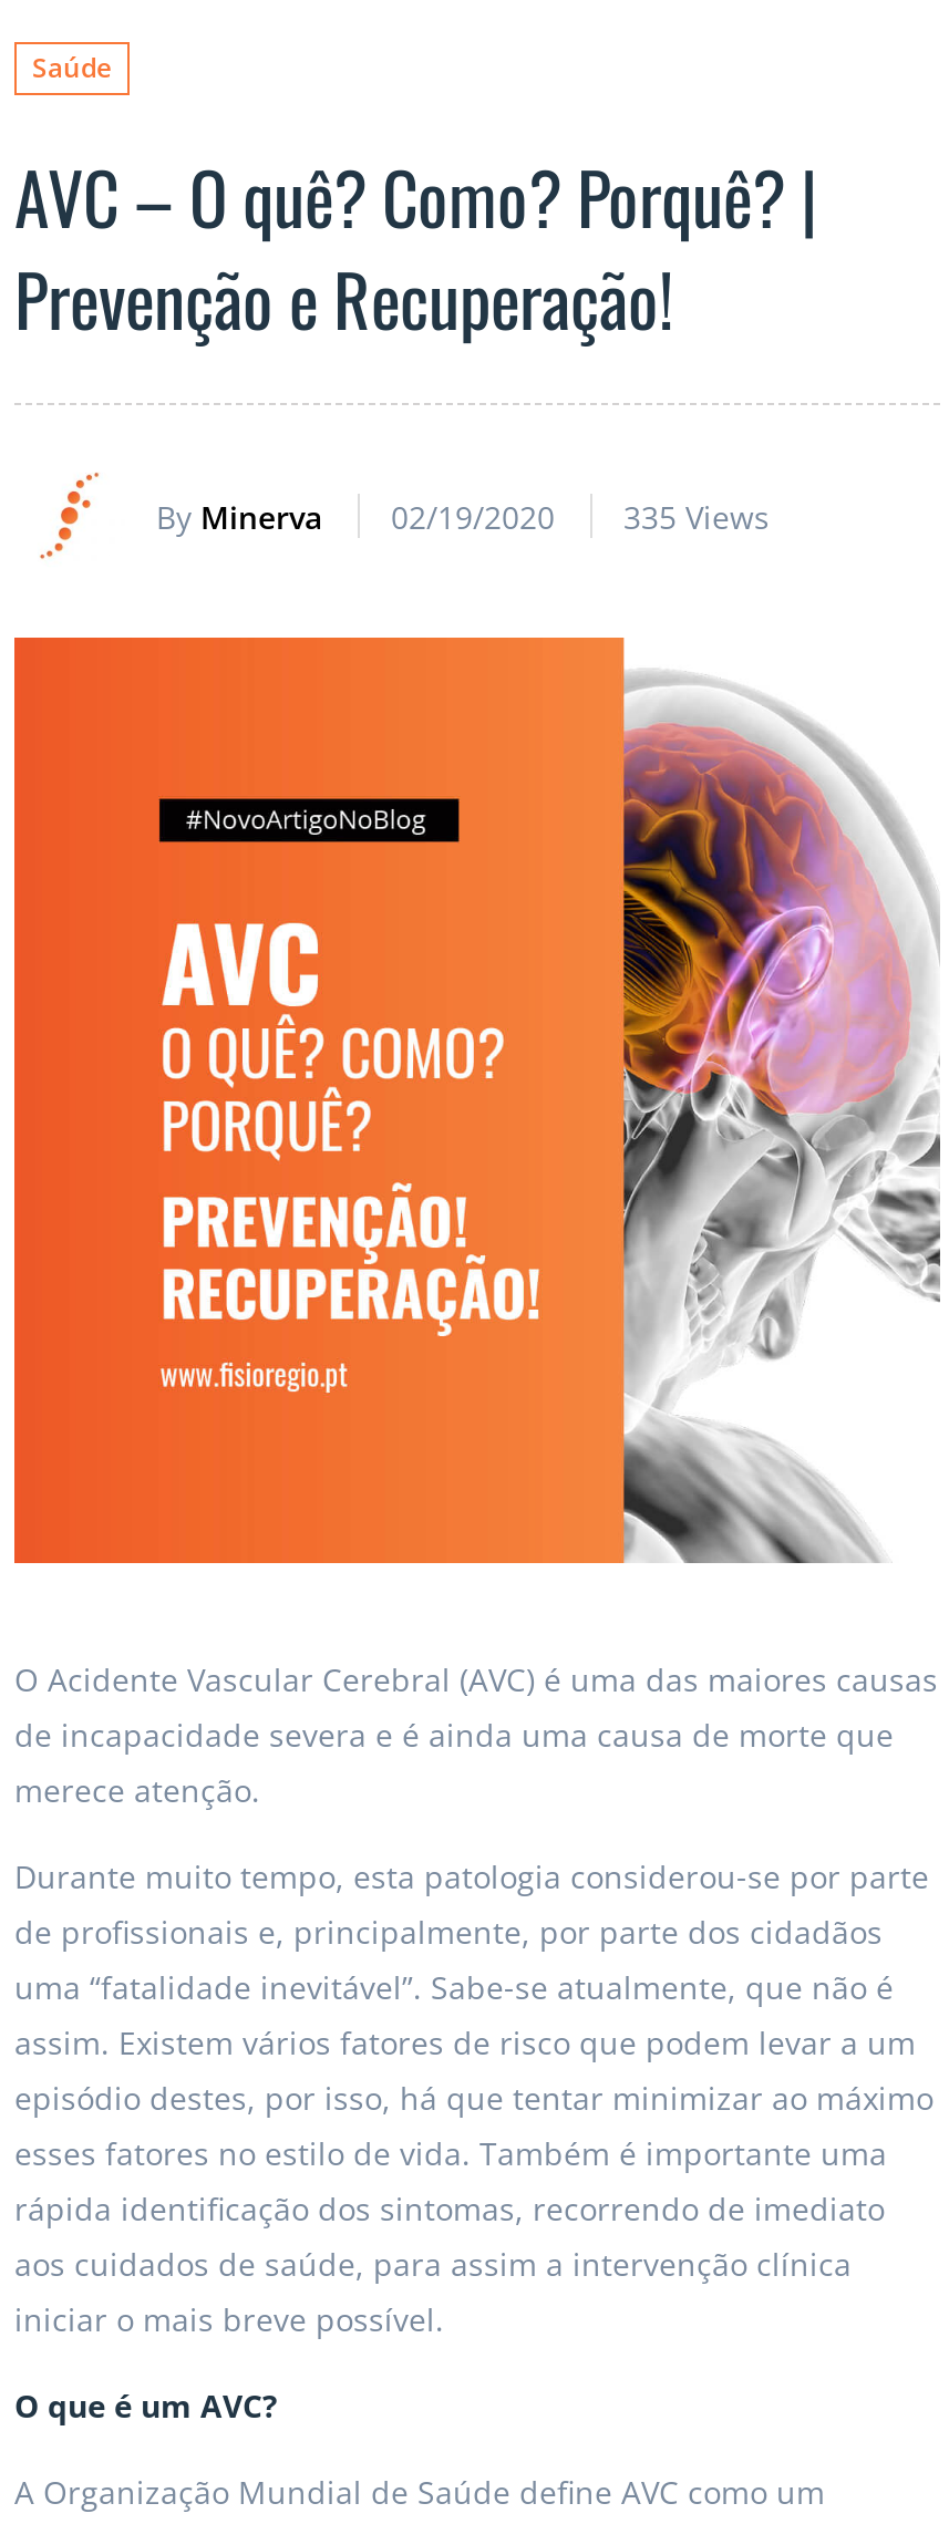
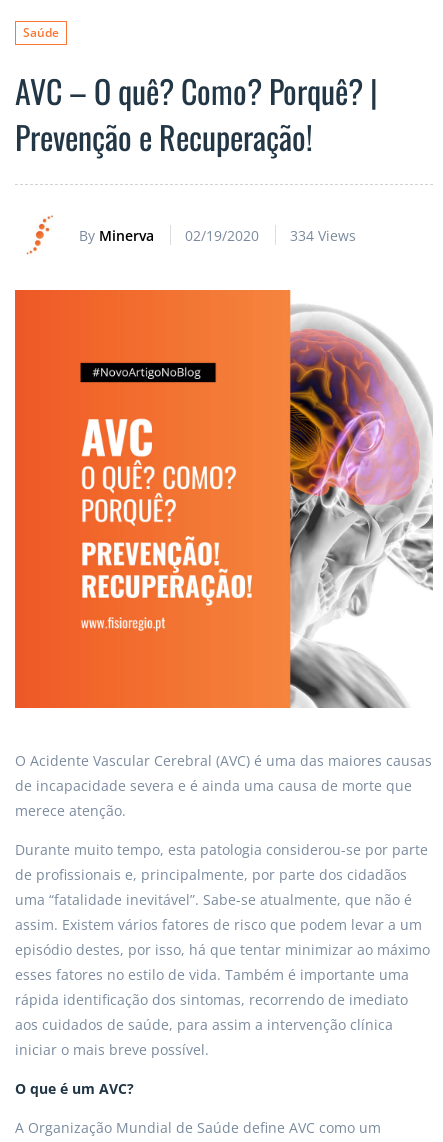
- By Minerva 02/19/2020 335 Views
+ By Minerva 02/19/2020 334 Views
